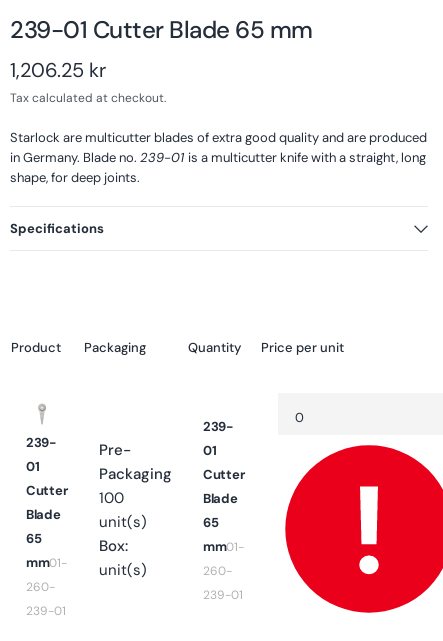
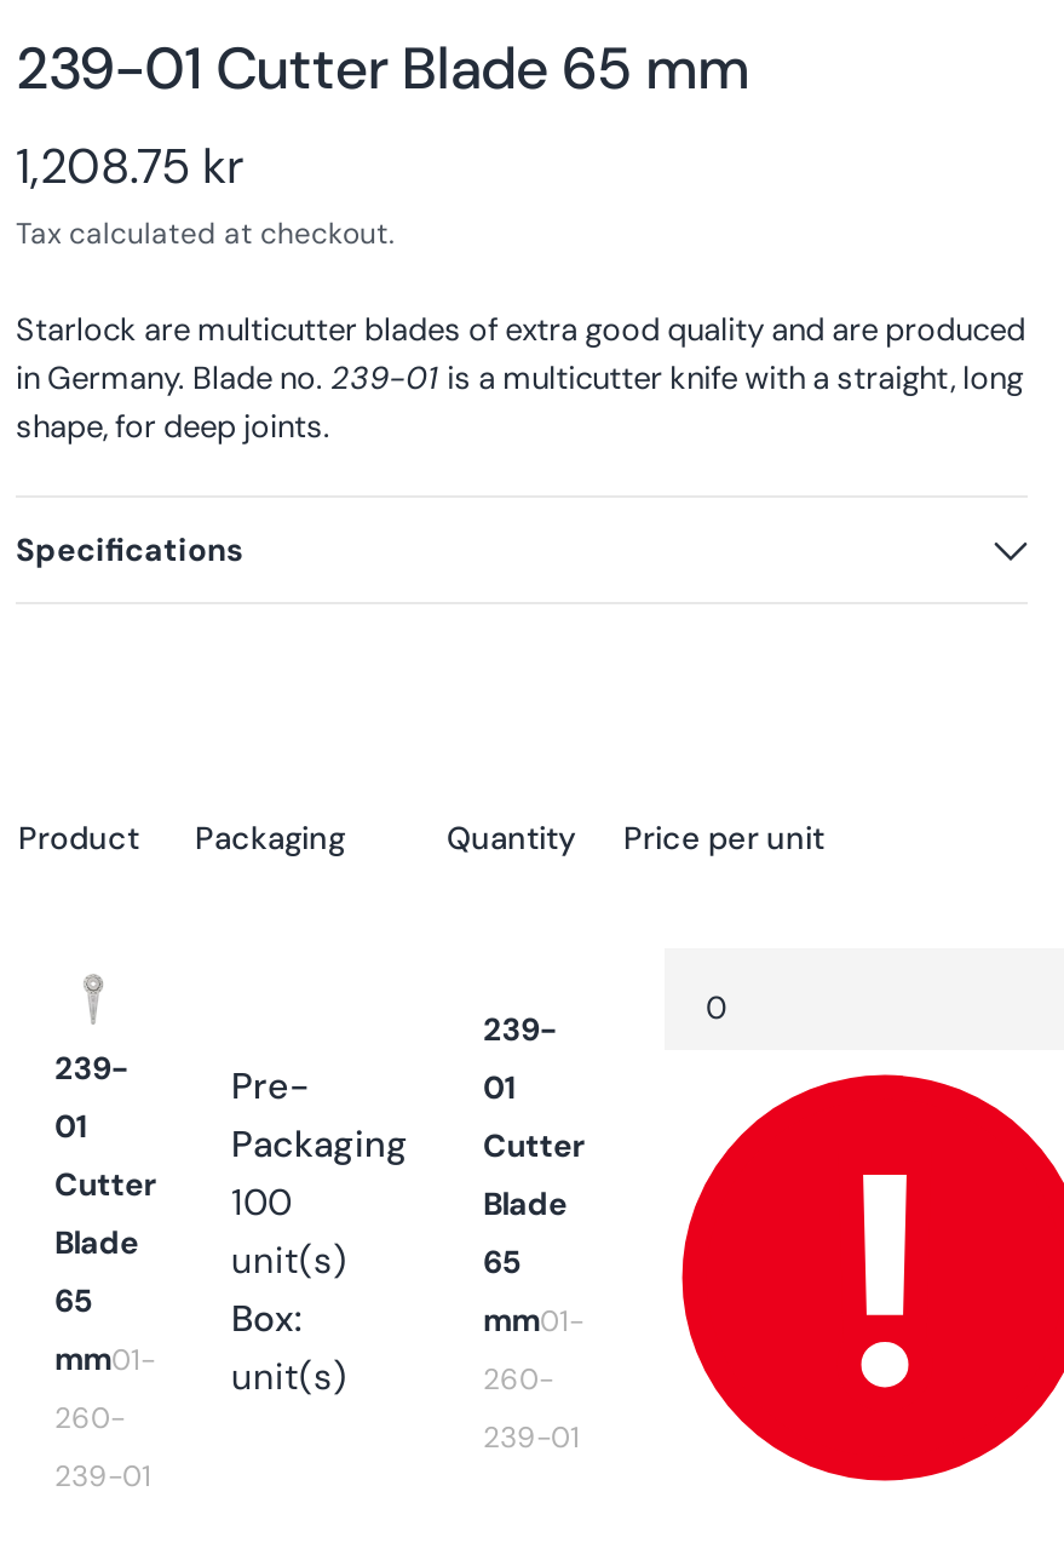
- 1,206.25 kr
+ 1,208.75 kr
